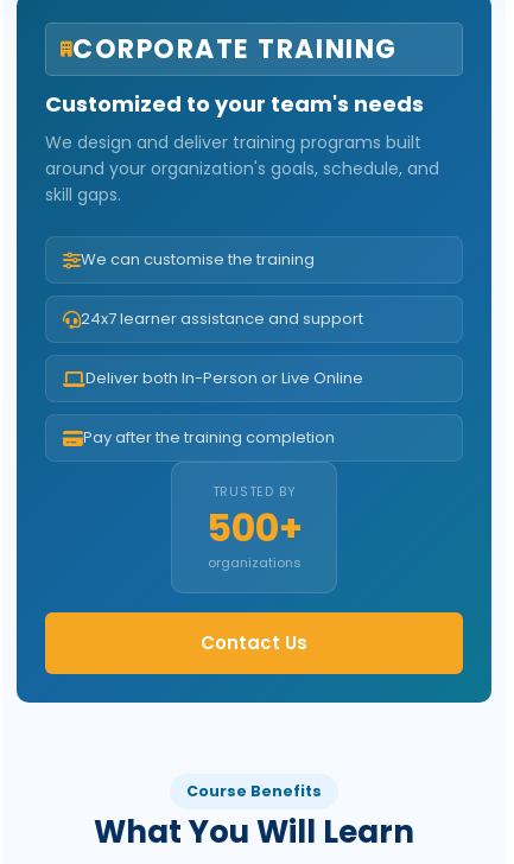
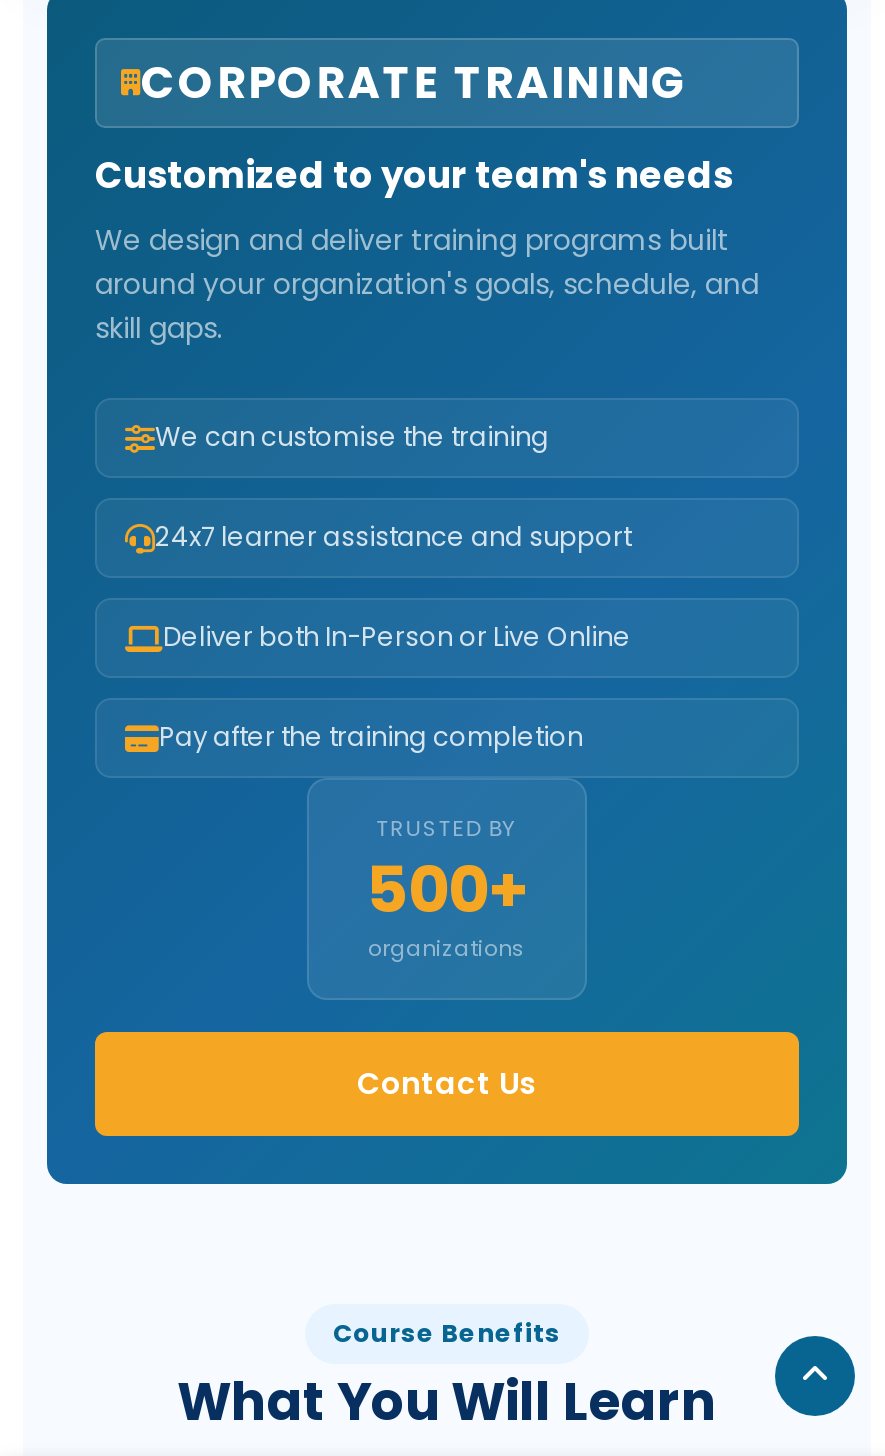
+ [image]
